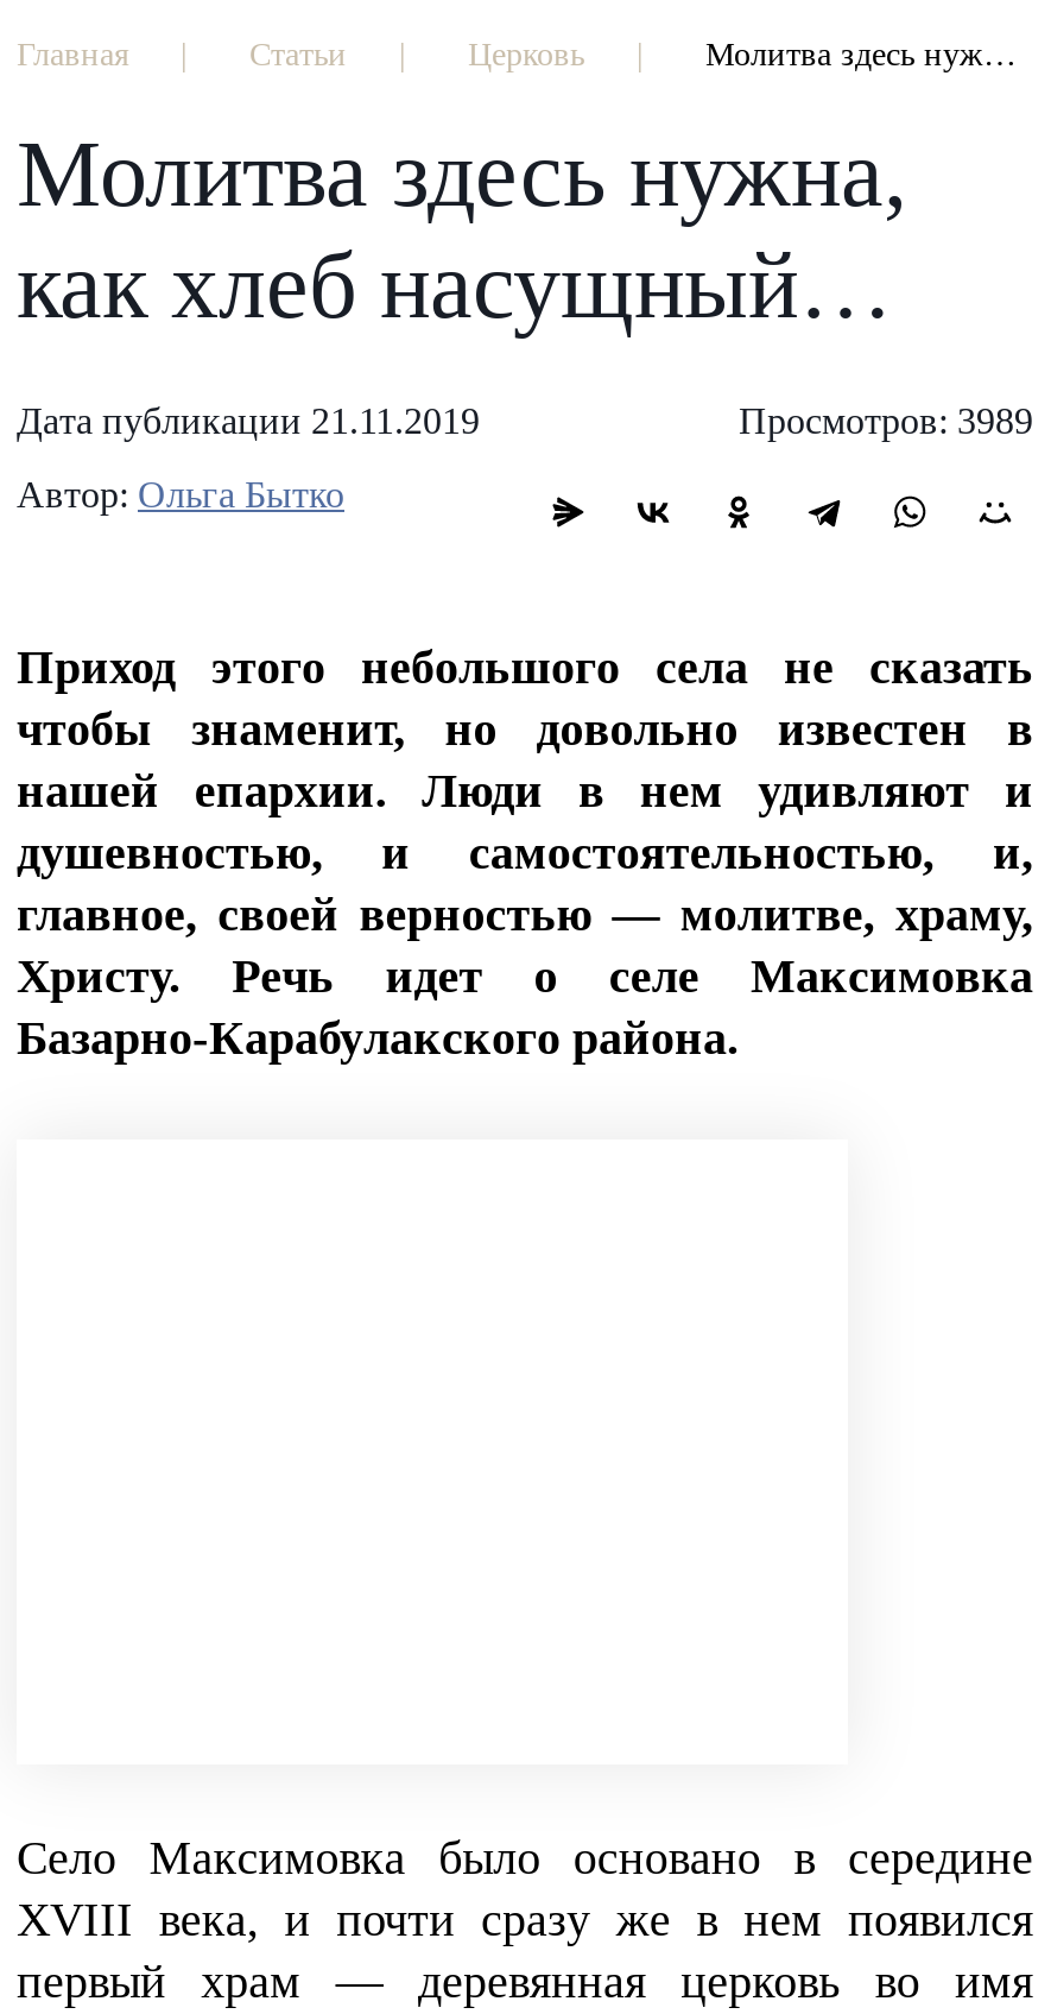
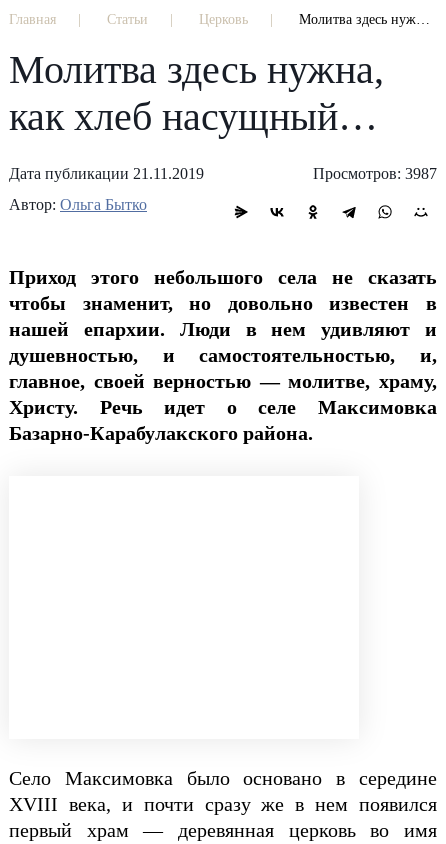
- Просмотров: 3989
+ Просмотров: 3987
